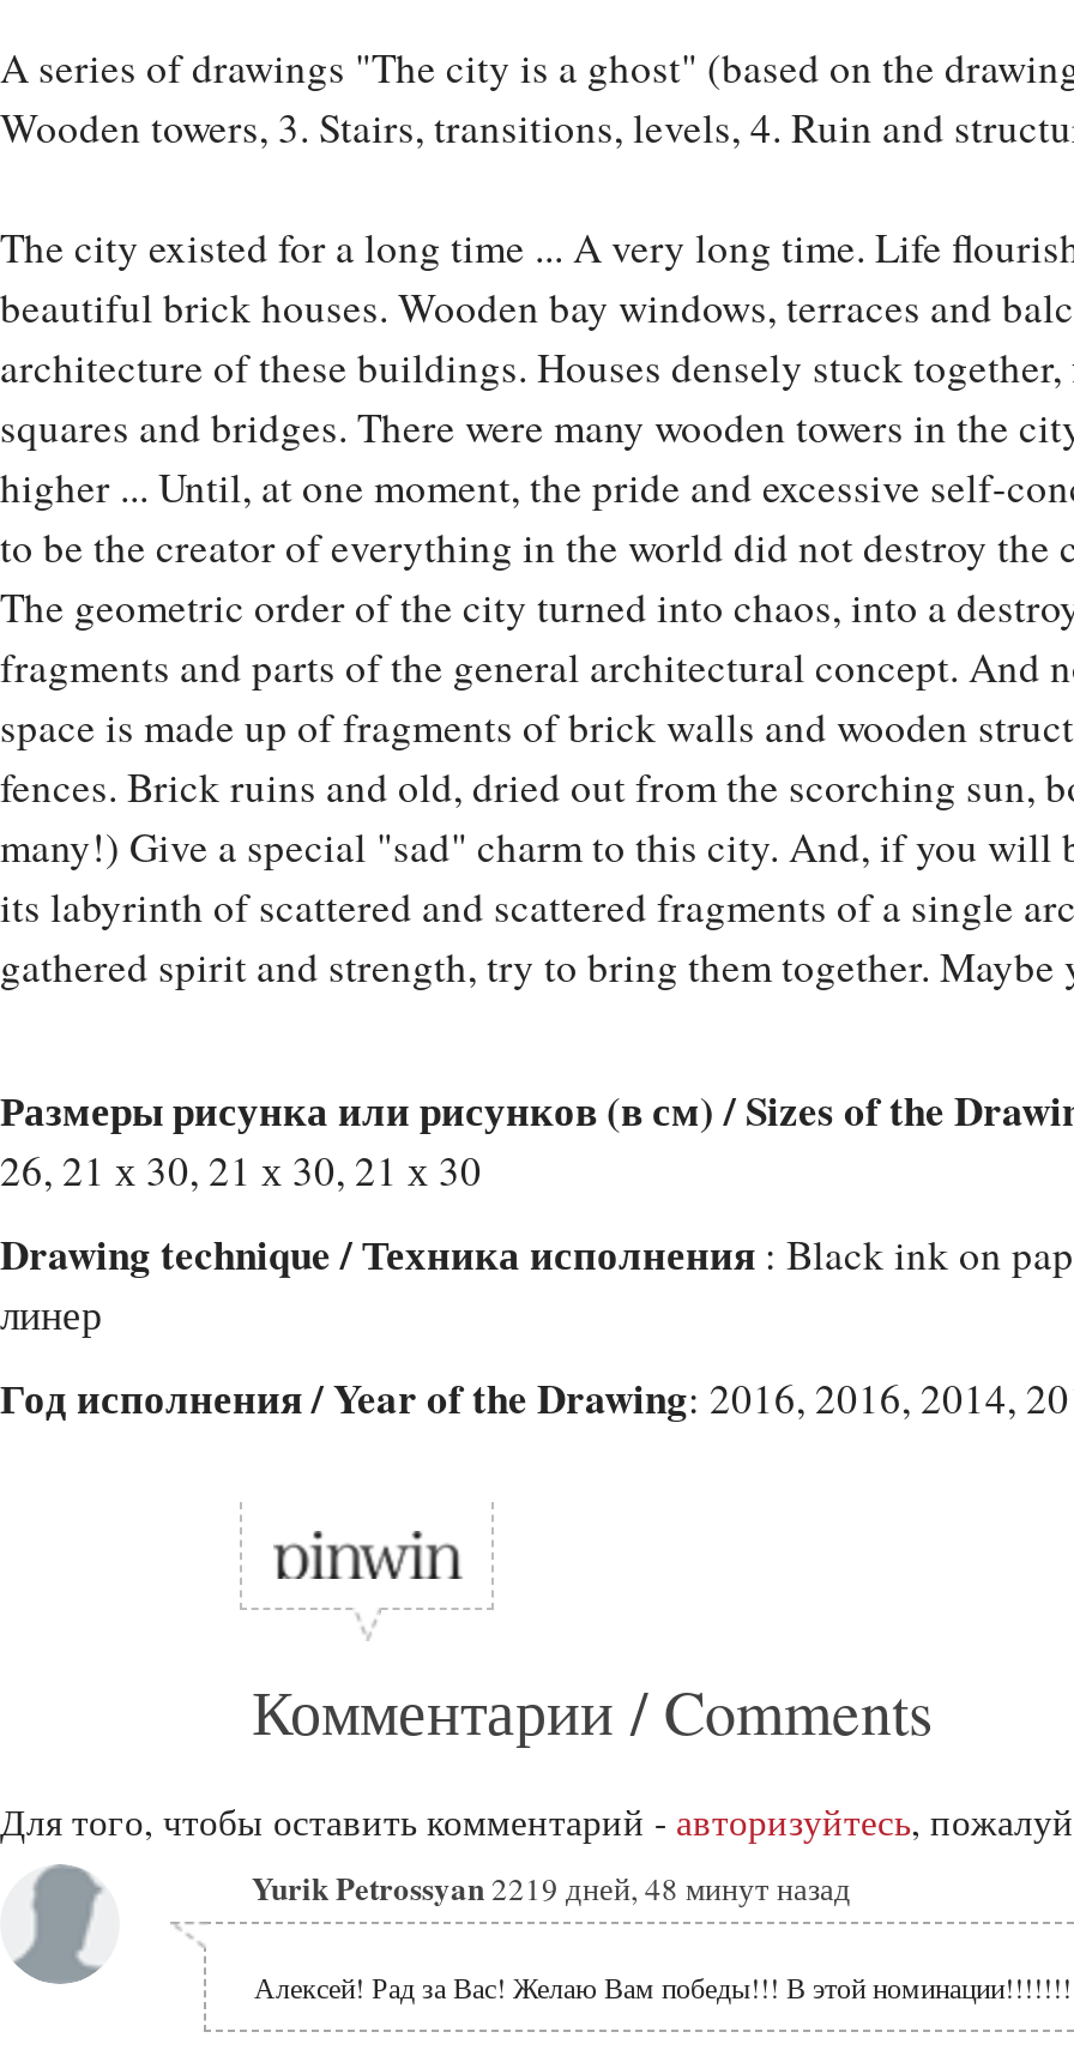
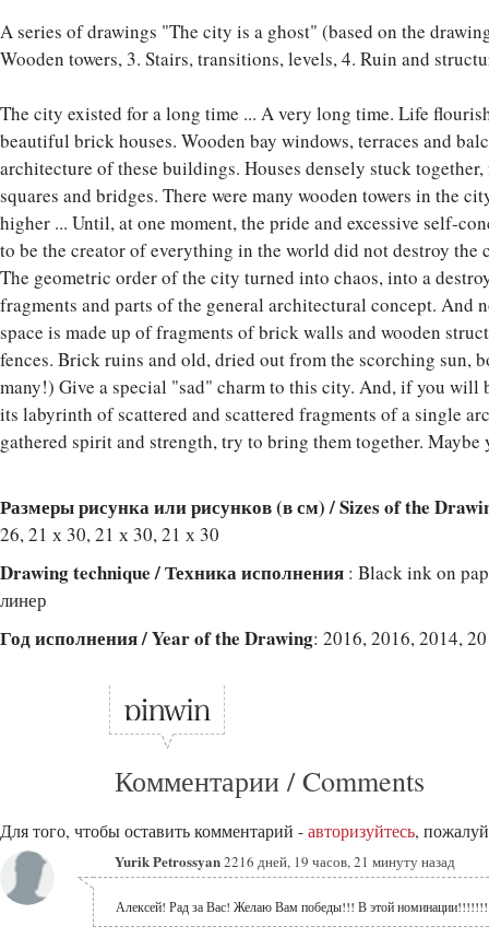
- Yurik Petrossyan 2219 дней, 48 минут назад
+ Yurik Petrossyan 2216 дней, 19 часов, 21 минуту назад
